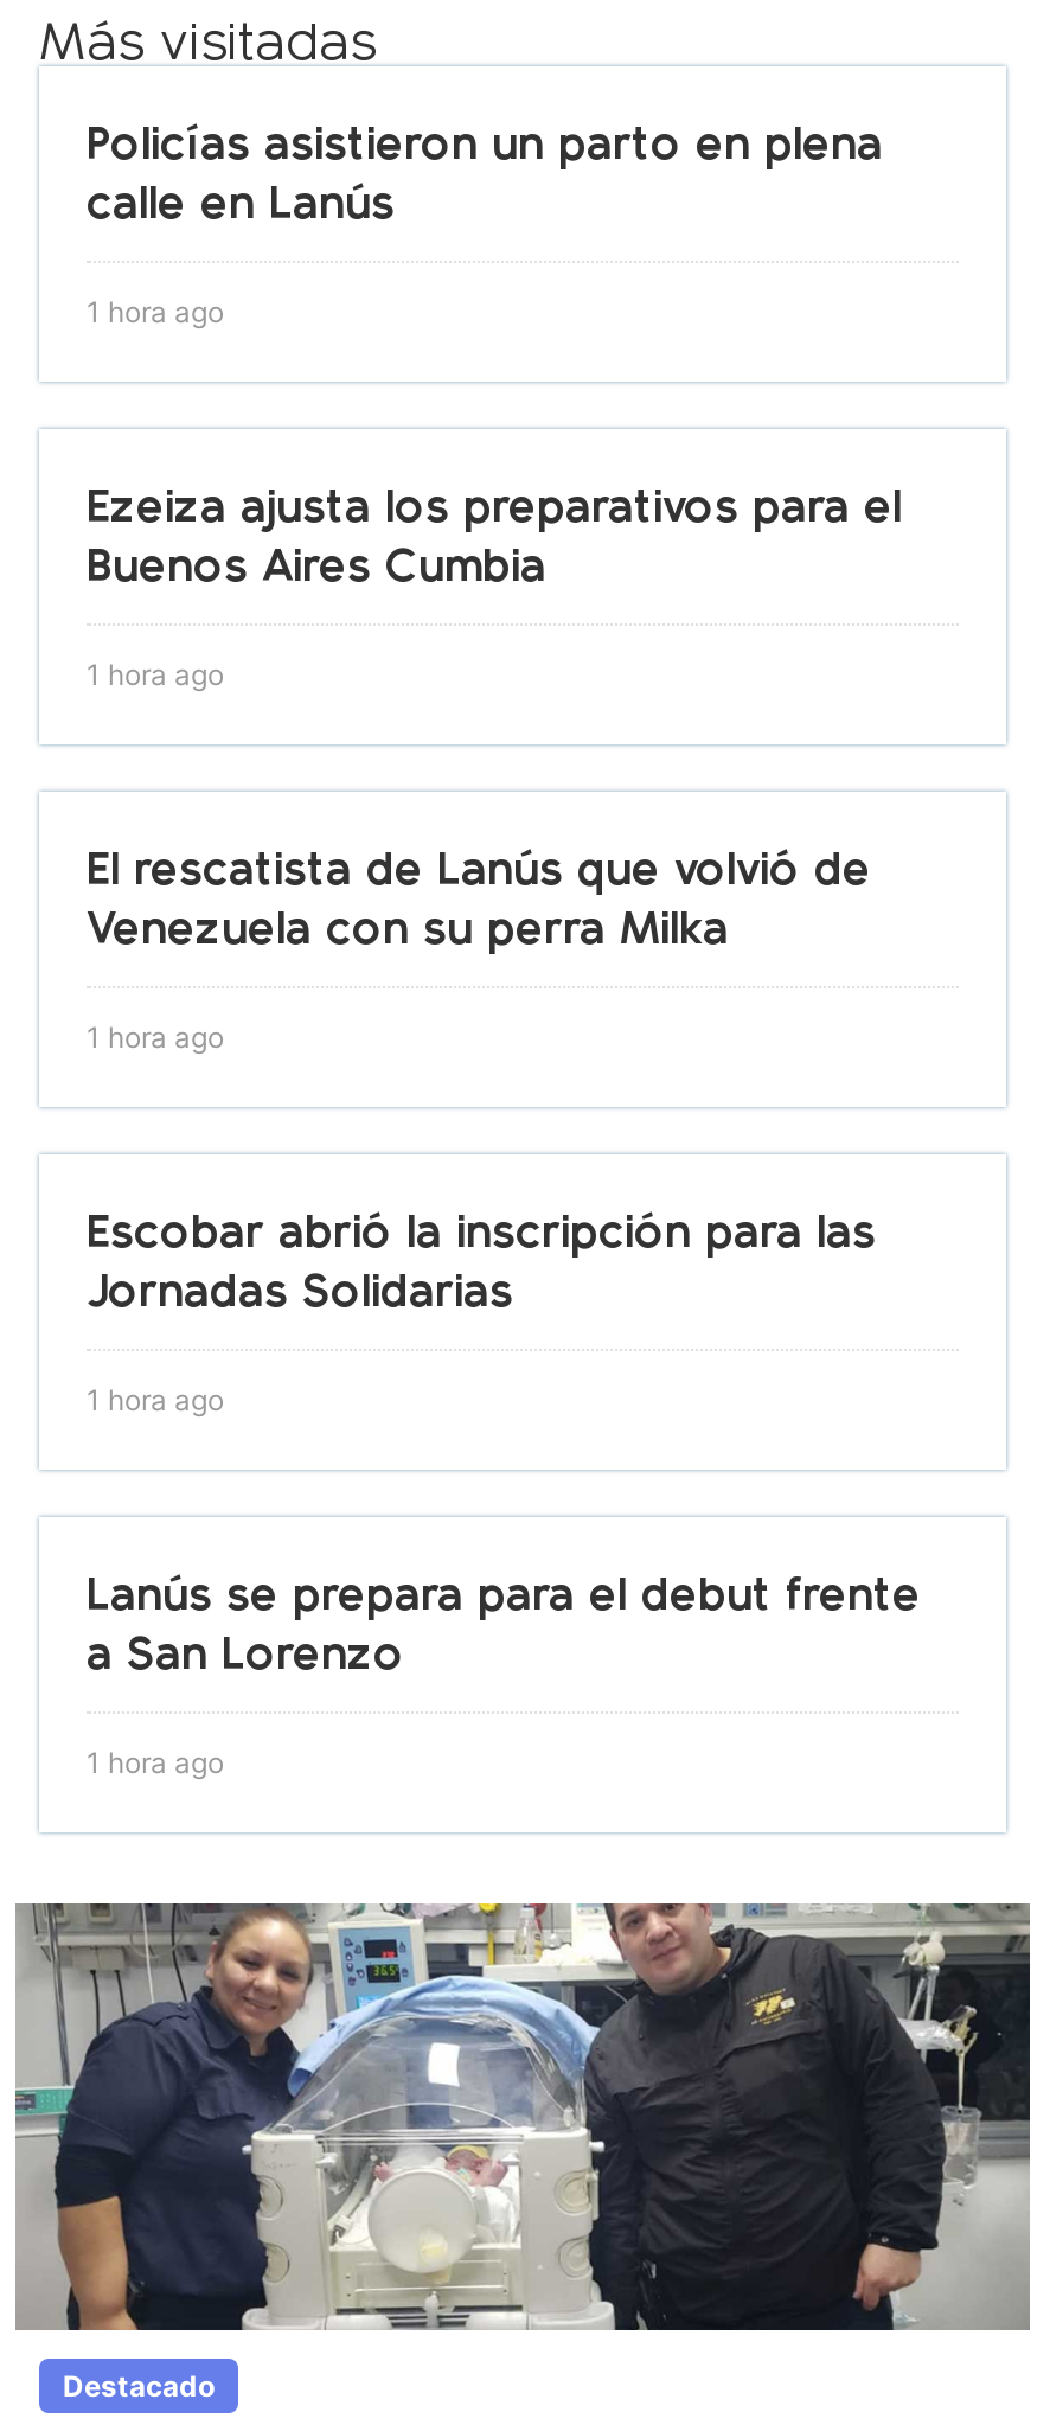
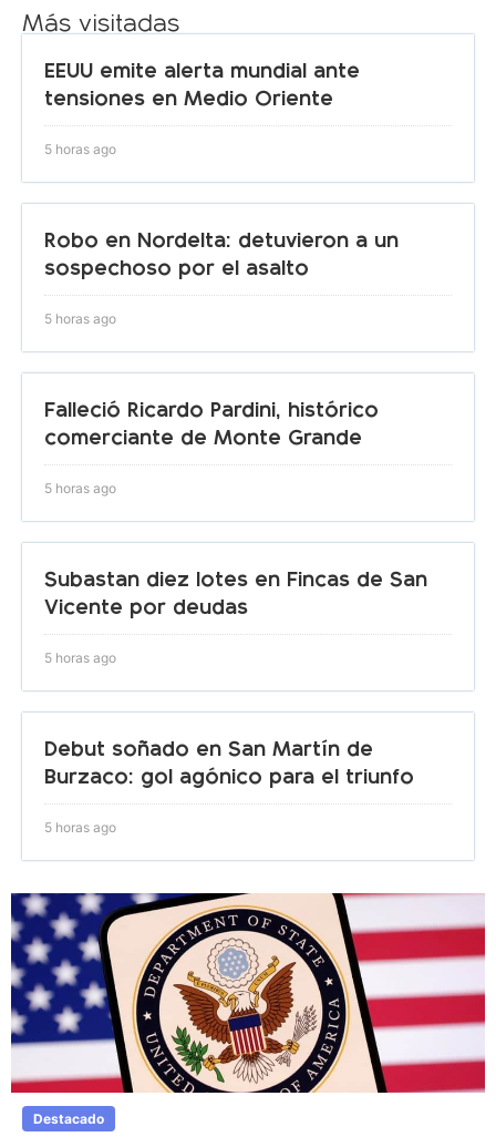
- Policías asistieron un parto en plena
- calle en Lanús
+ EEUU emite alerta mundial ante
+ tensiones en Medio Oriente

- 1 hora ago
+ 5 horas ago

- Ezeiza ajusta los preparativos para el
- Buenos Aires Cumbia
+ Robo en Nordelta: detuvieron a un
+ sospechoso por el asalto

- 1 hora ago
+ 5 horas ago

- El rescatista de Lanús que volvió de
- Venezuela con su perra Milka
+ Falleció Ricardo Pardini, histórico
+ comerciante de Monte Grande

- 1 hora ago
+ 5 horas ago

- Escobar abrió la inscripción para las
- Jornadas Solidarias
+ Subastan diez lotes en Fincas de San
+ Vicente por deudas

- 1 hora ago
+ 5 horas ago

- Lanús se prepara para el debut frente
- a San Lorenzo
+ Debut soñado en San Martín de
+ Burzaco: gol agónico para el triunfo

- 1 hora ago
+ 5 horas ago

- [image]
+ [image]
